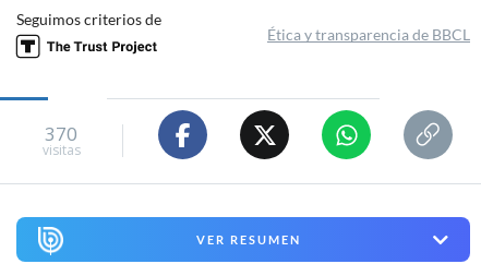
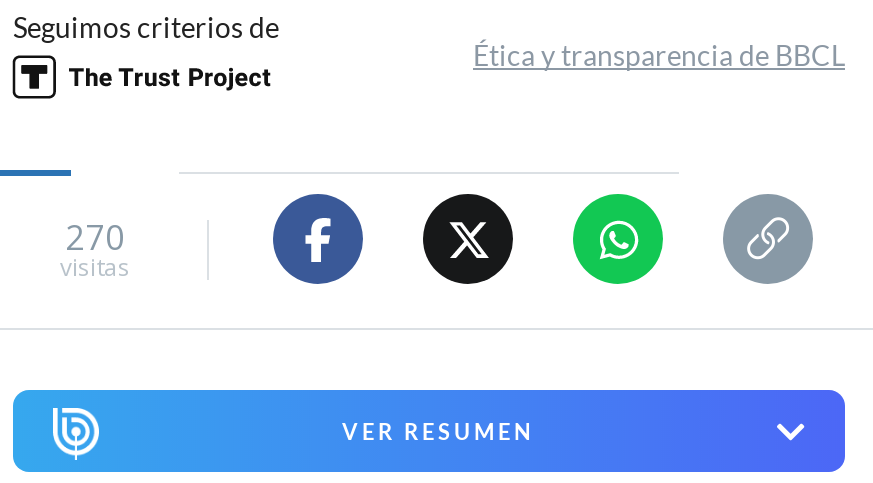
- 370
+ 270
